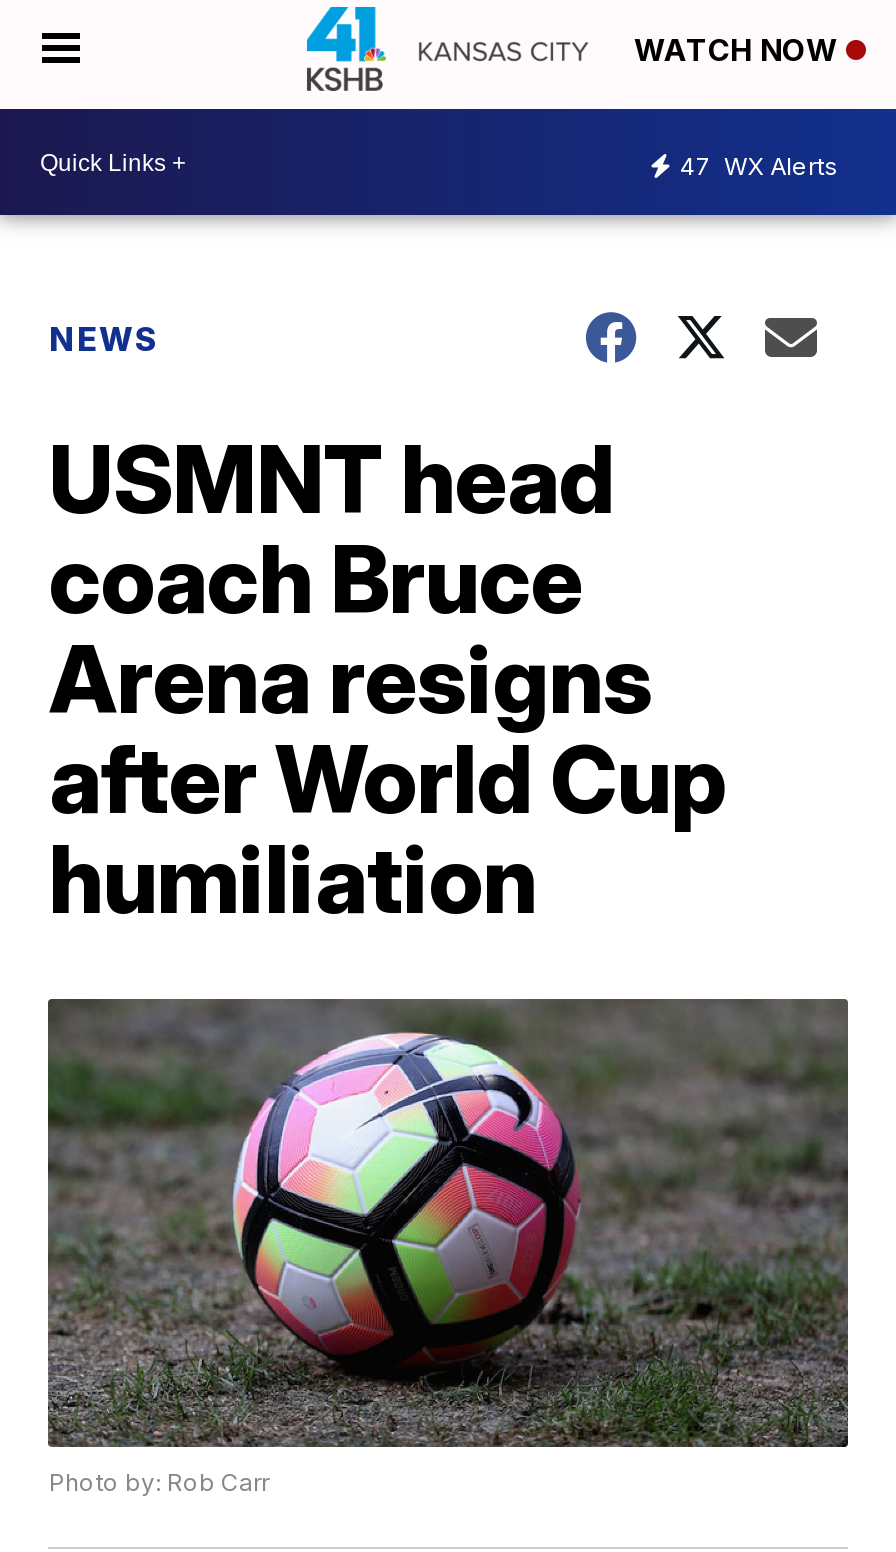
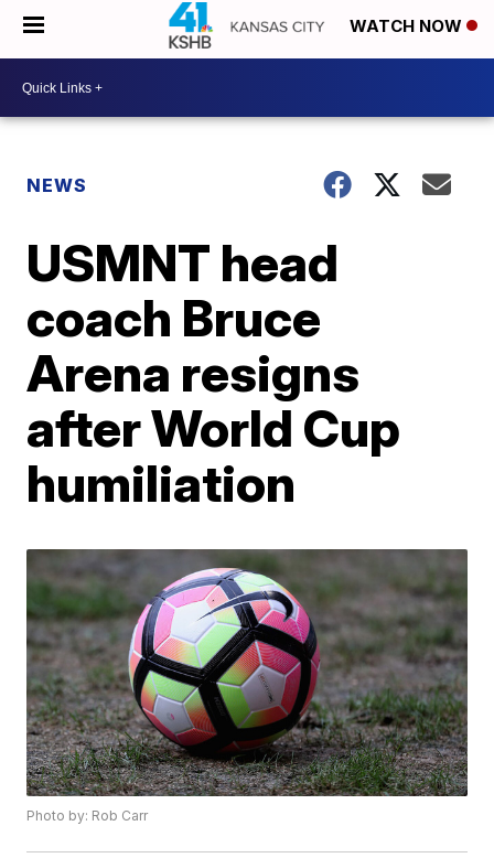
- 47 WX Alerts
